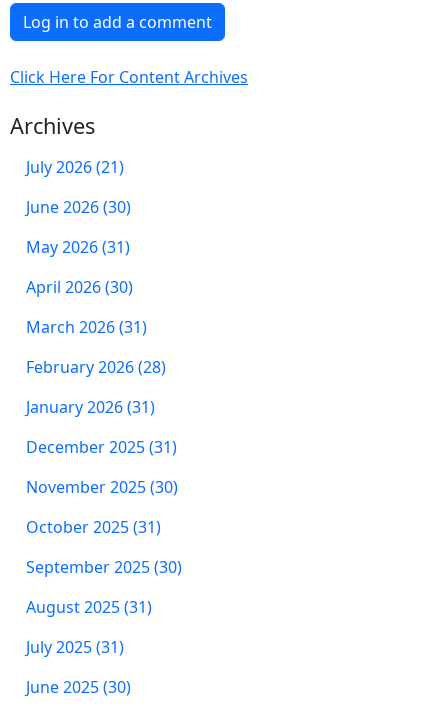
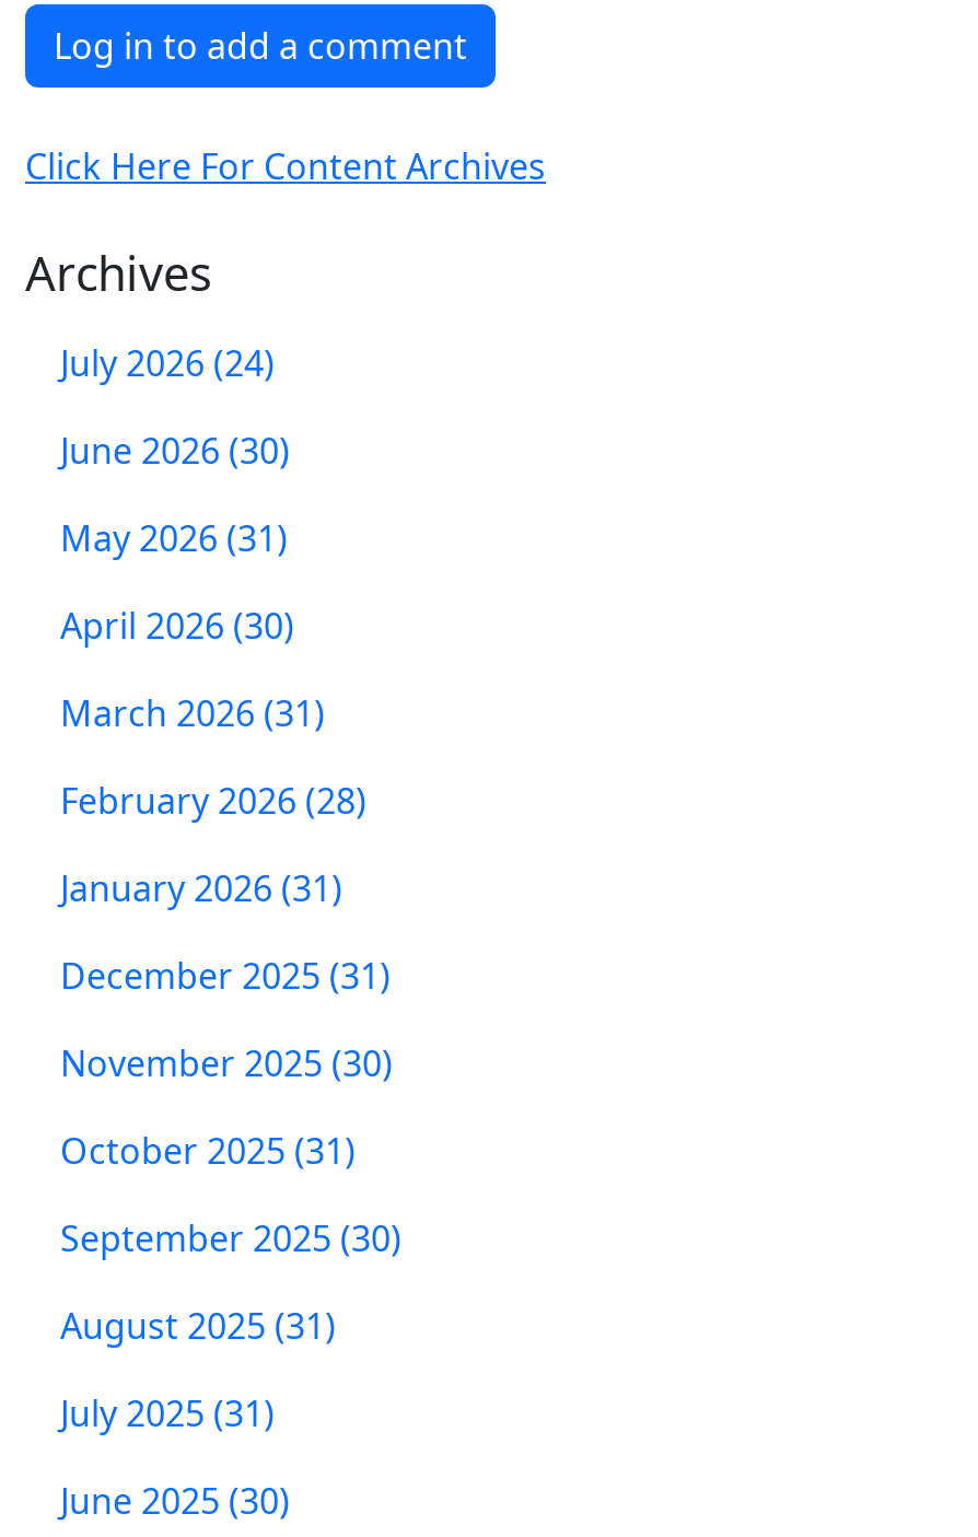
- July 2026 (21)
+ July 2026 (24)
